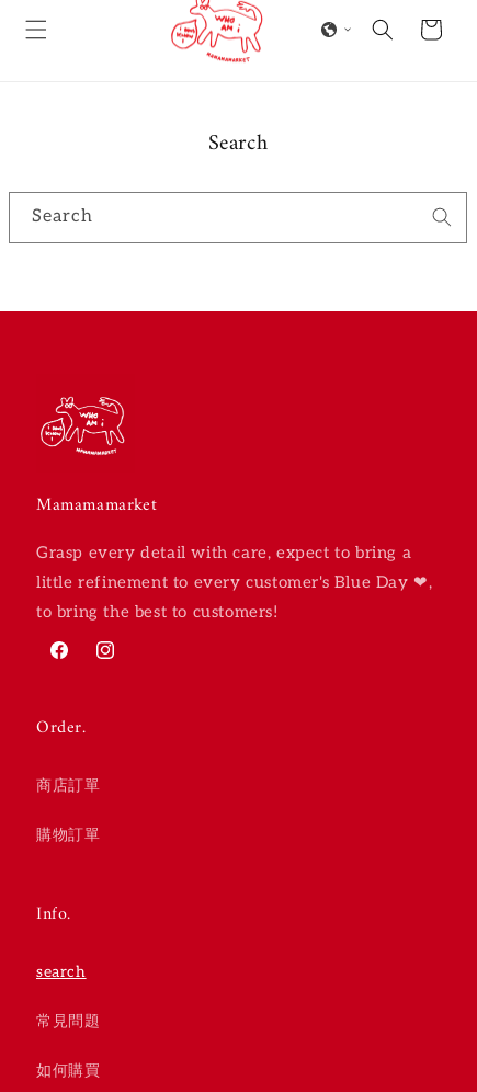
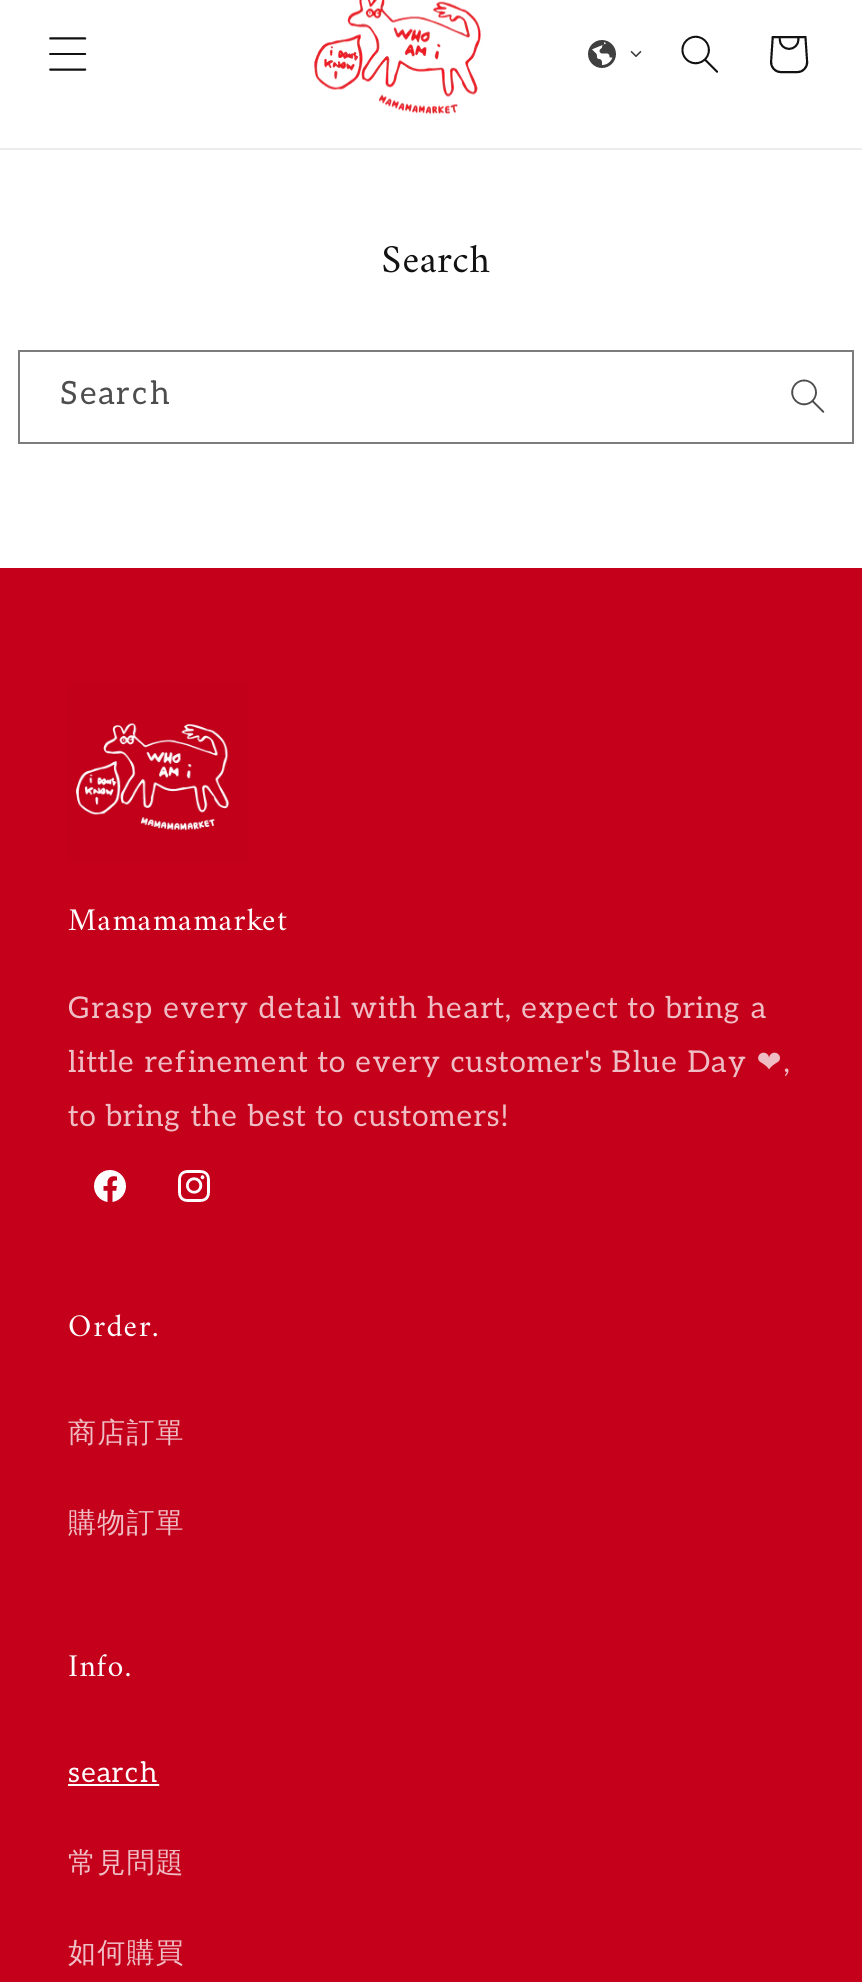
- Grasp every detail with care, expect to bring a
+ Grasp every detail with heart, expect to bring a
